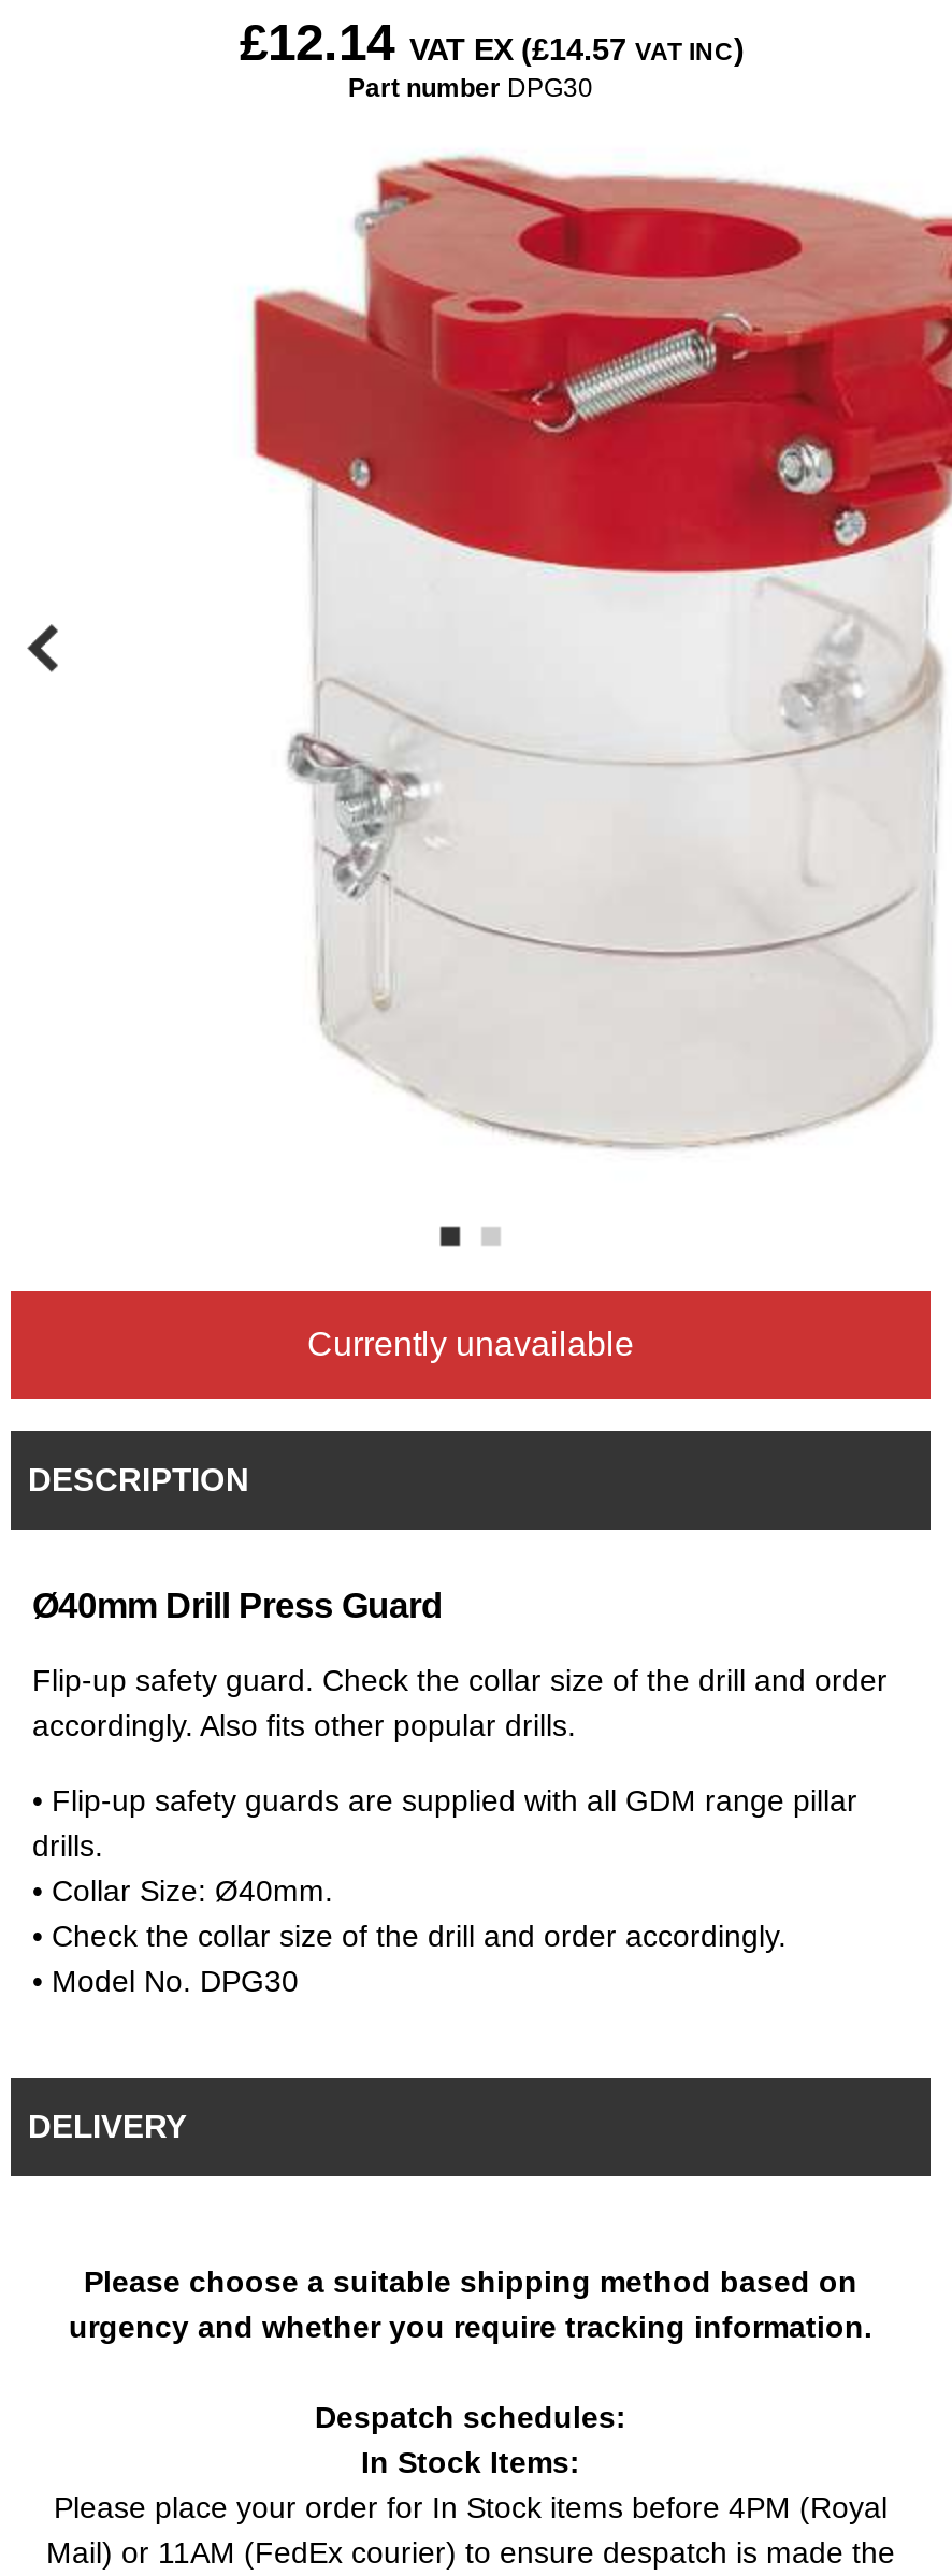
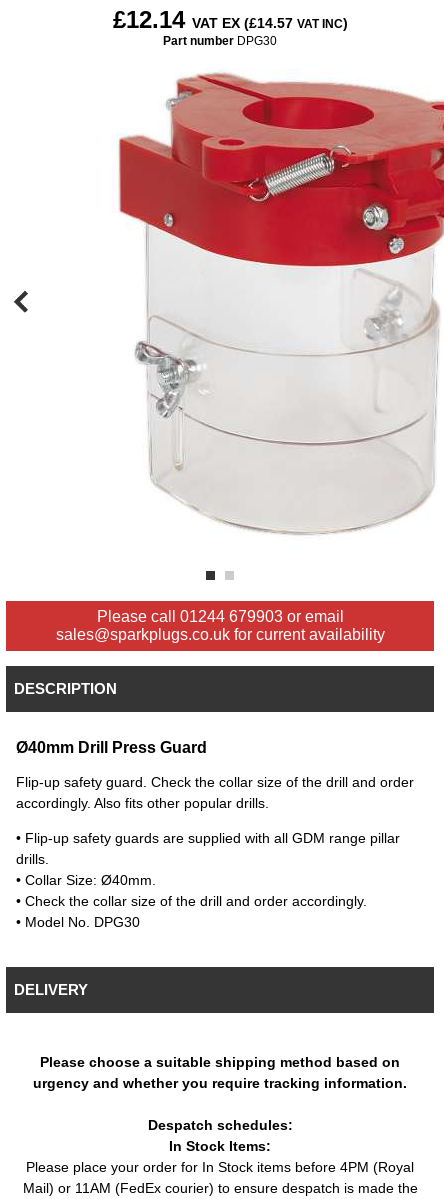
- Currently unavailable
+ Please call 01244 679903 or email
+ sales@sparkplugs.co.uk for current availability
